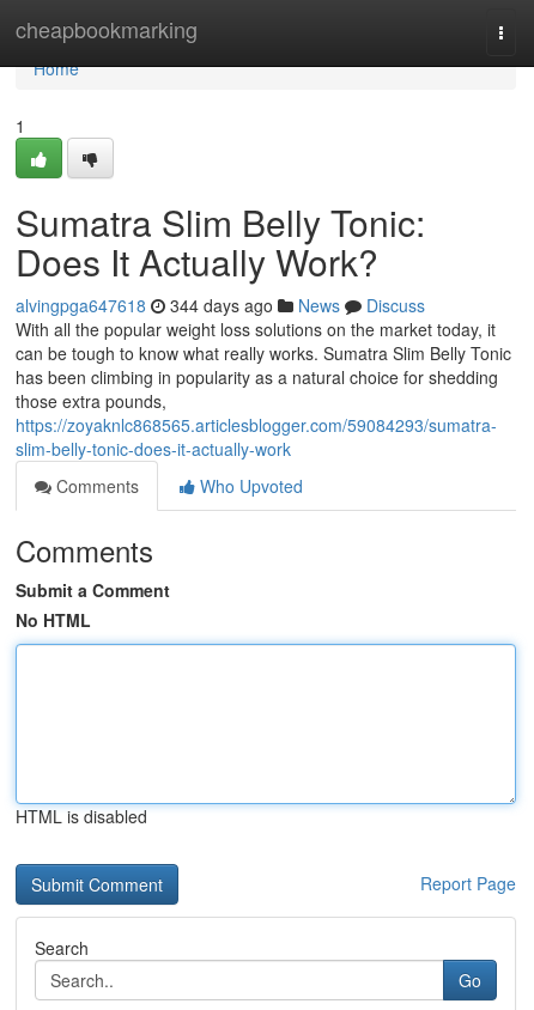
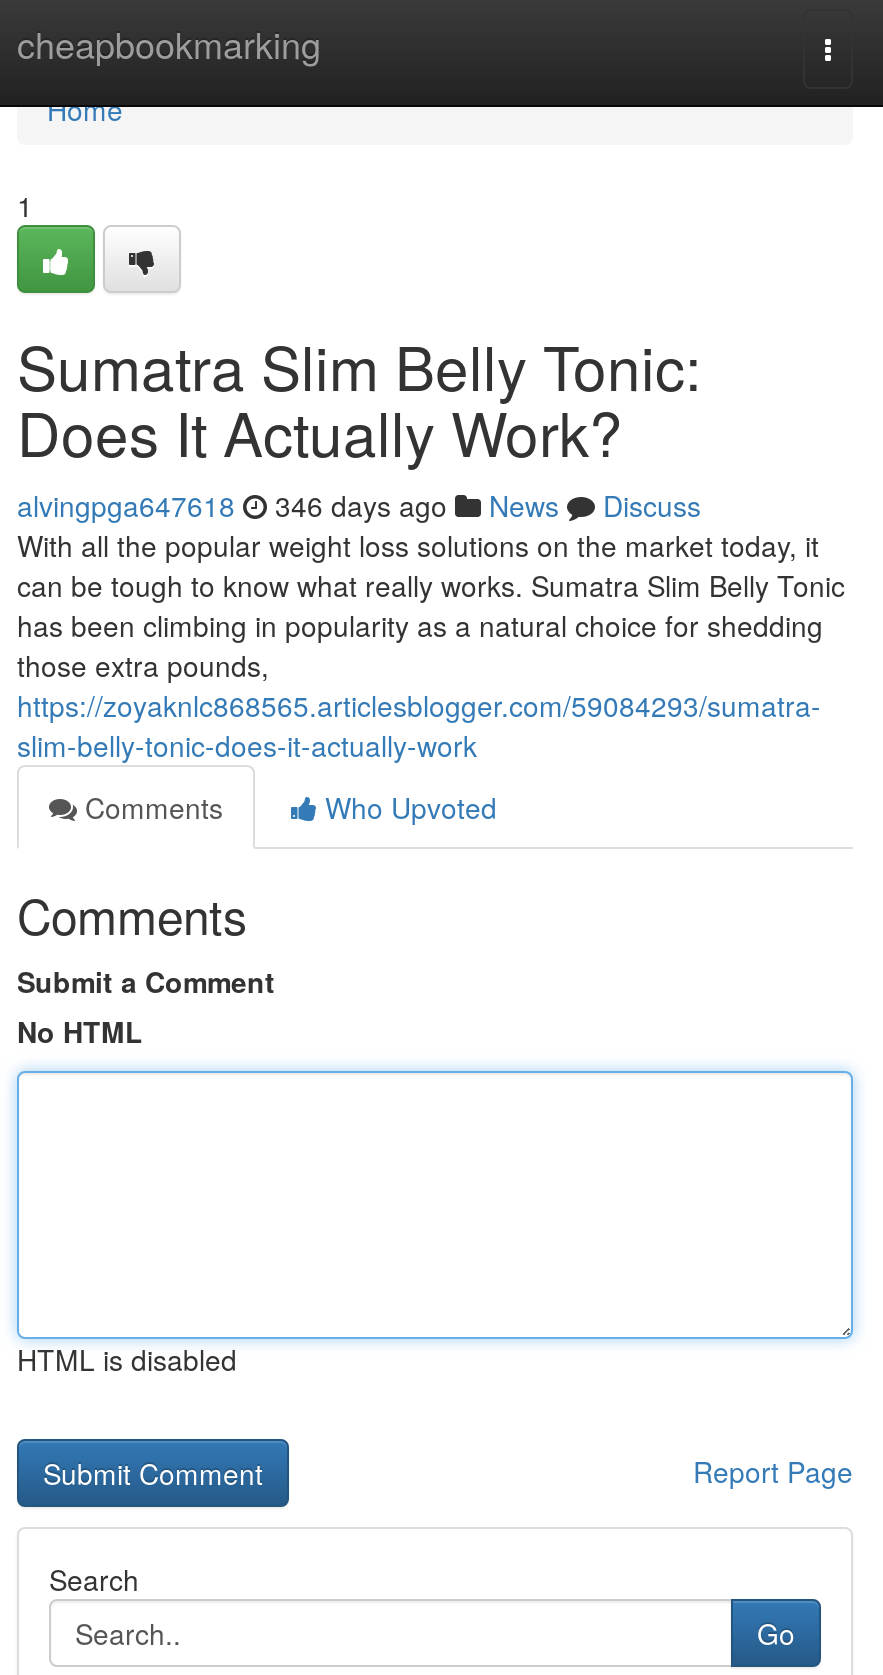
- alvingpga647618 344 days ago News Discuss
+ alvingpga647618 346 days ago News Discuss
